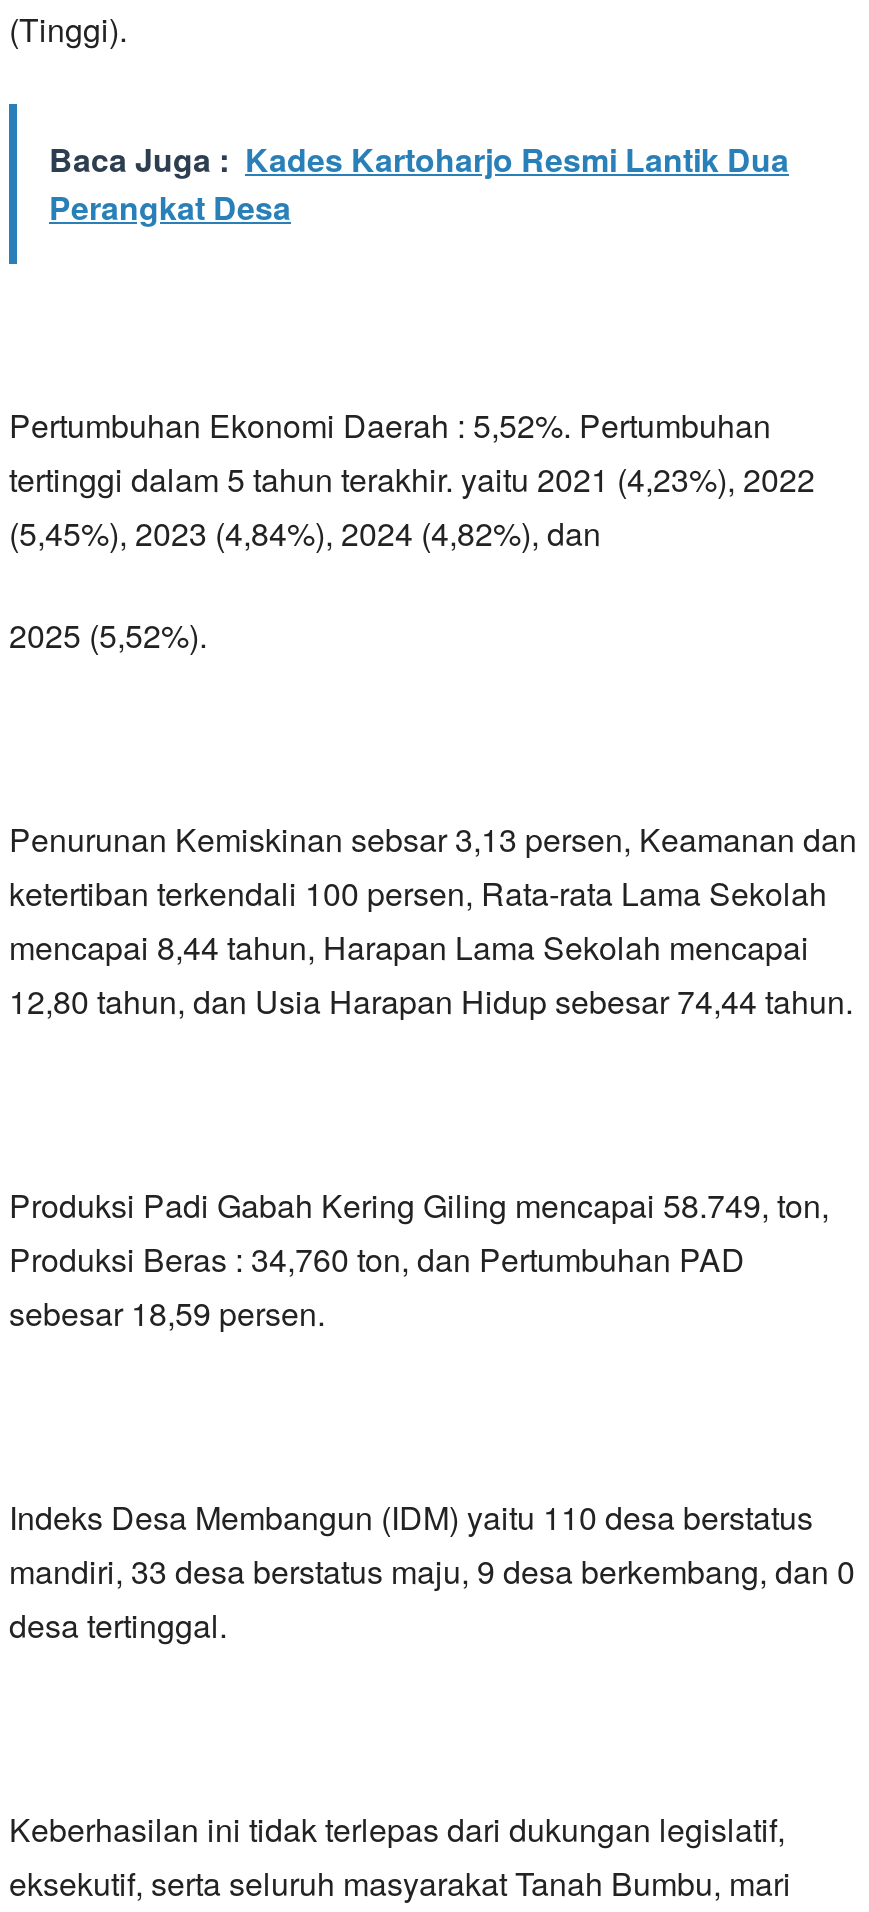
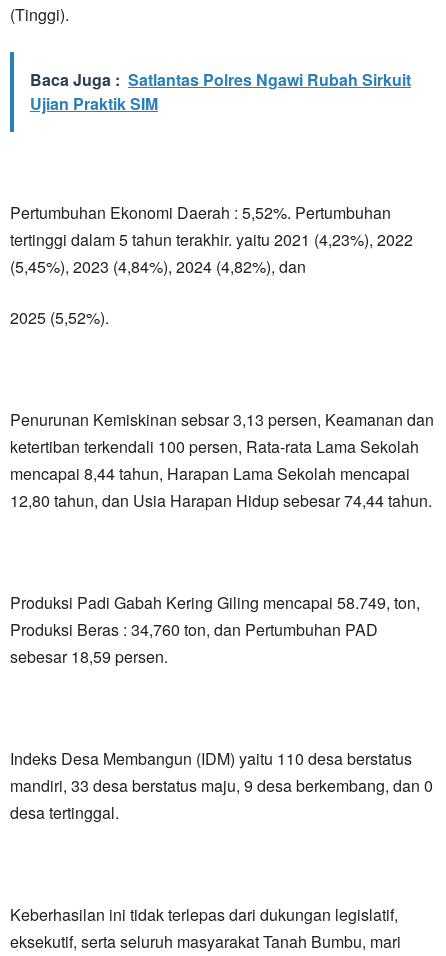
- Baca Juga : Kades Kartoharjo Resmi Lantik Dua
- Perangkat Desa
+ Baca Juga : Satlantas Polres Ngawi Rubah Sirkuit
+ Ujian Praktik SIM
